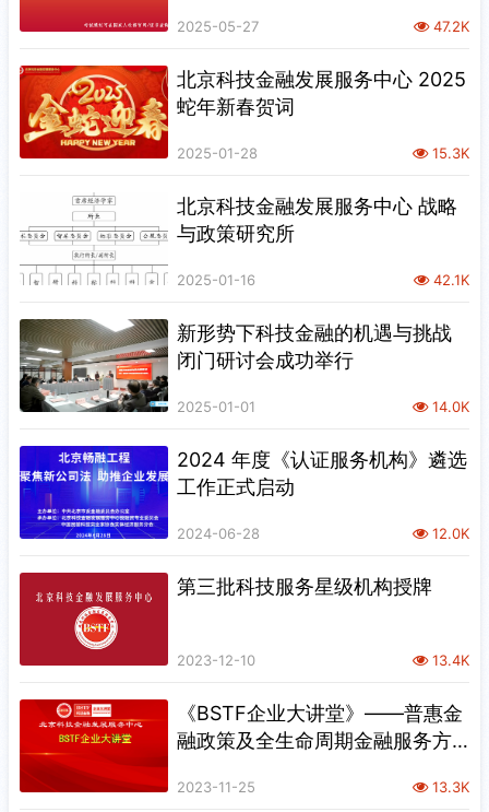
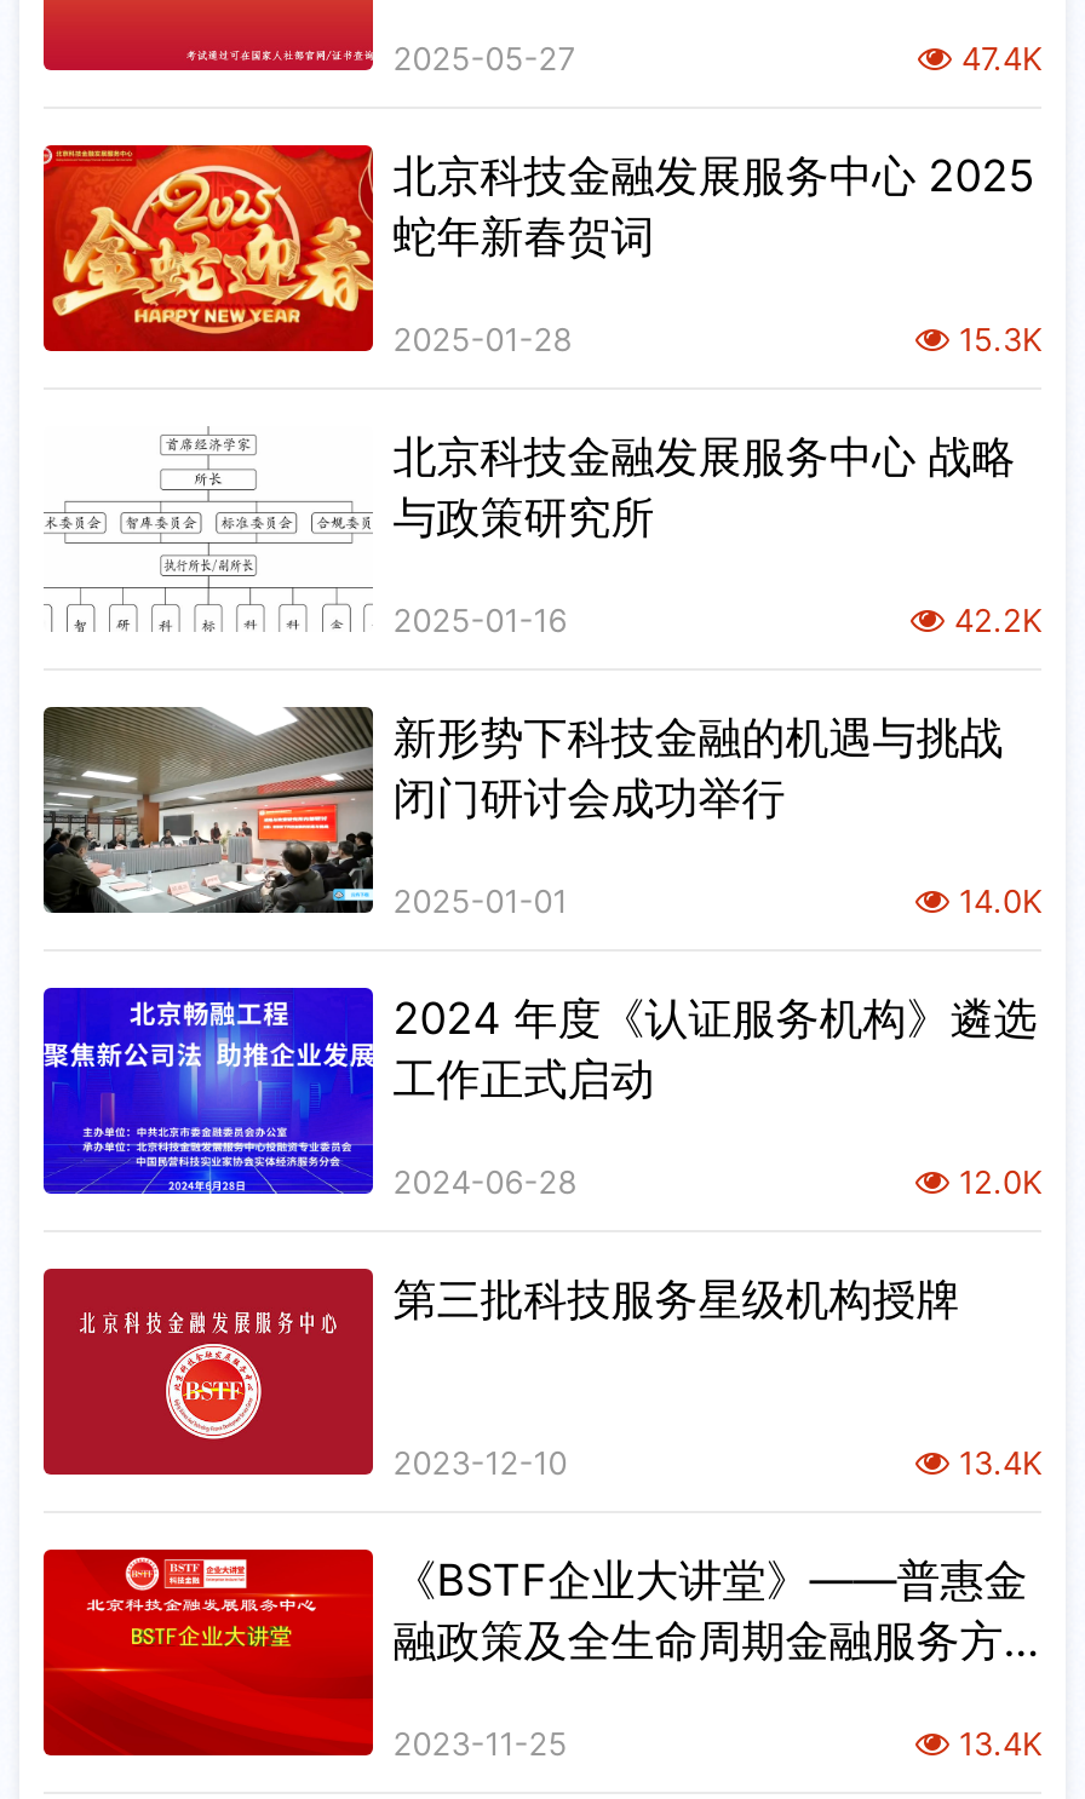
- 47.2K
+ 47.4K

- 42.1K
+ 42.2K

- 13.3K
+ 13.4K
